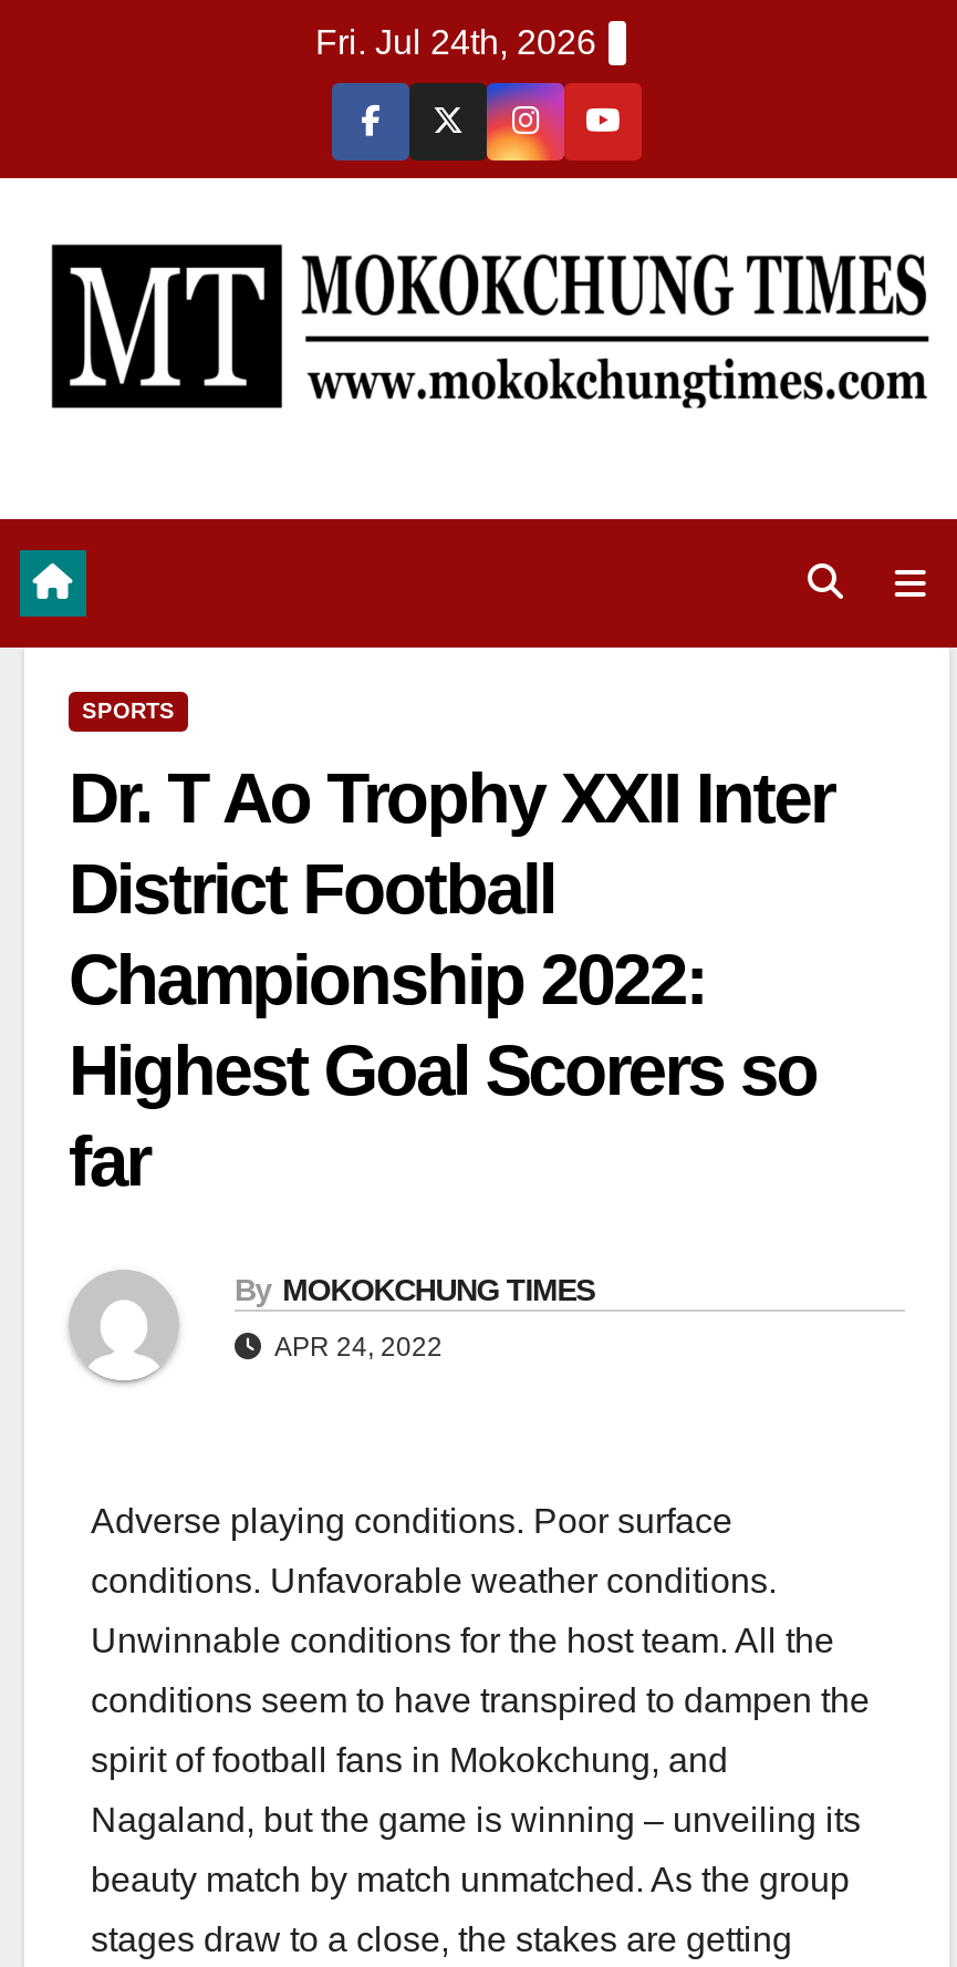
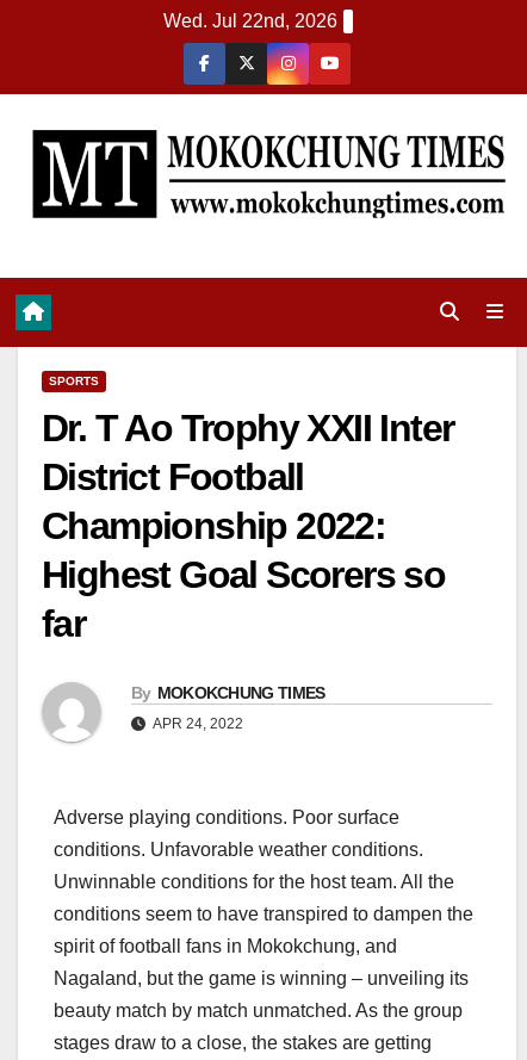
- Fri. Jul 24th, 2026
+ Wed. Jul 22nd, 2026
